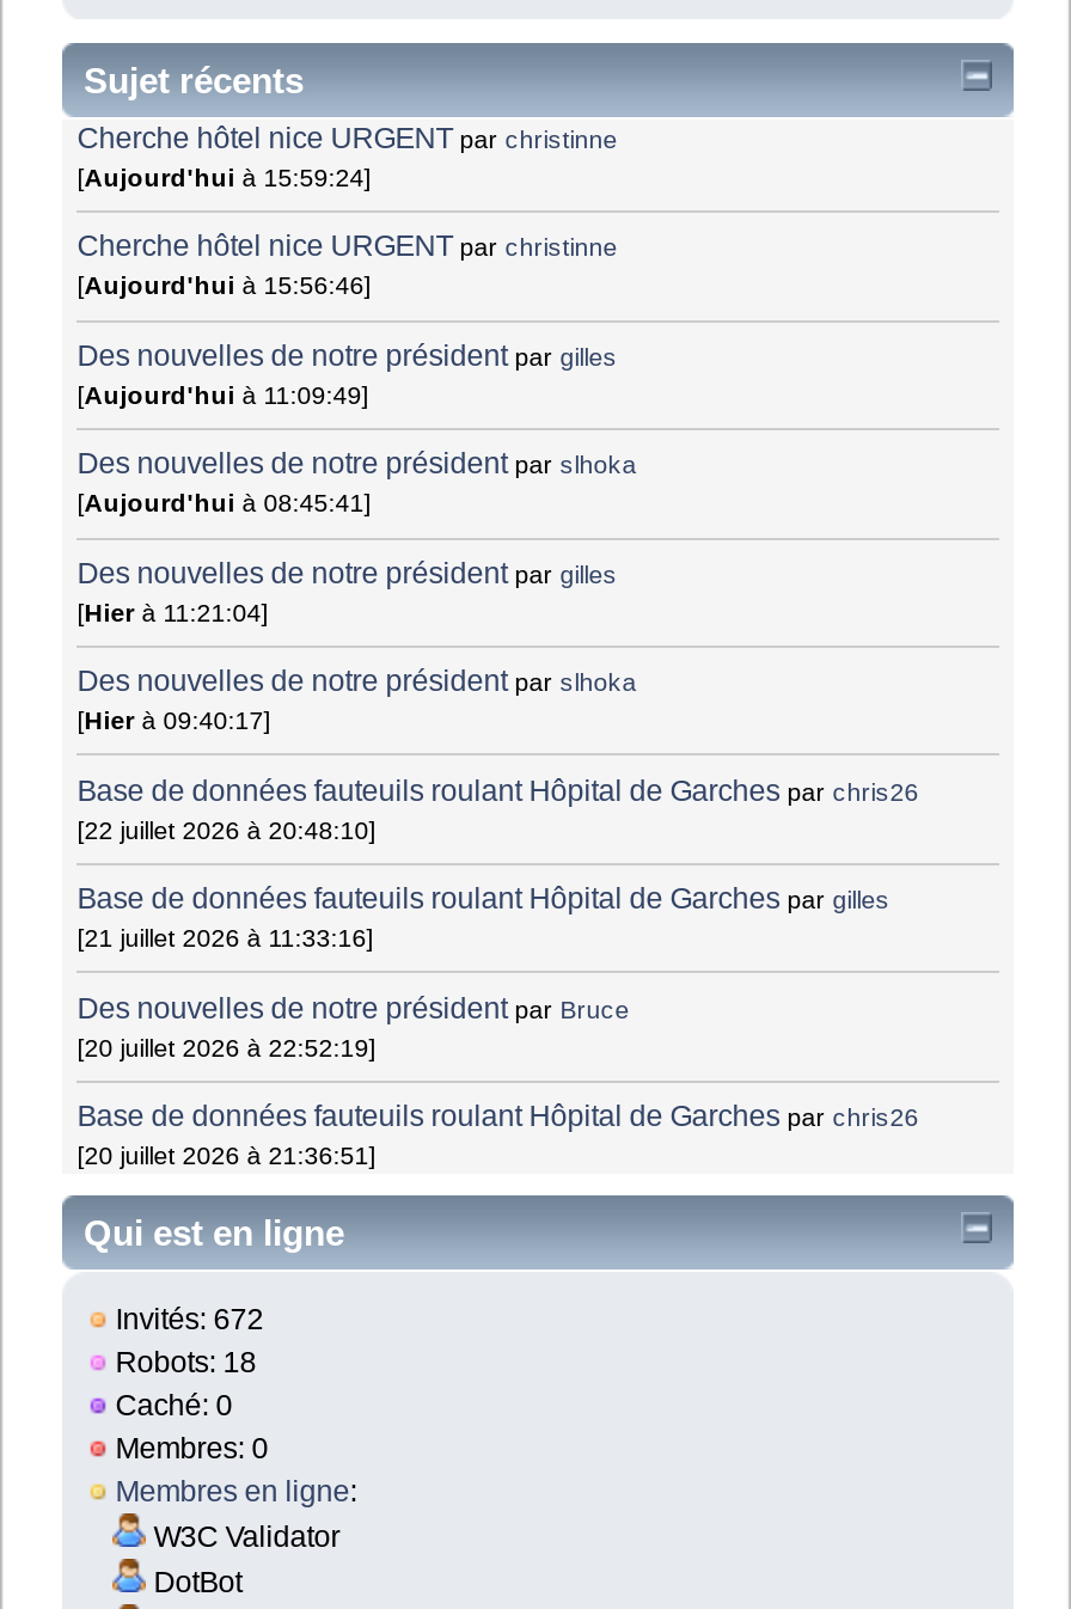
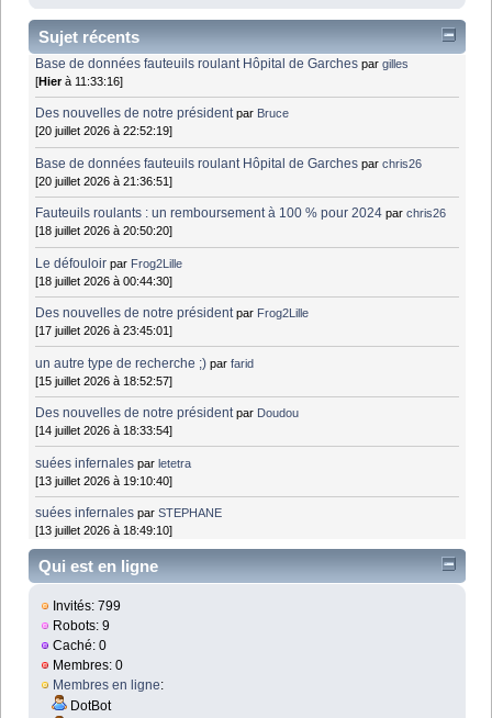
- Cherche hôtel nice URGENT par christinne
- [Aujourd'hui à 15:59:24]
- Cherche hôtel nice URGENT par christinne
- [Aujourd'hui à 15:56:46]
- Des nouvelles de notre président par gilles
- [Aujourd'hui à 11:09:49]
- Des nouvelles de notre président par slhoka
- [Aujourd'hui à 08:45:41]
- Des nouvelles de notre président par gilles
- [Hier à 11:21:04]
- Des nouvelles de notre président par slhoka
- [Hier à 09:40:17]
- Base de données fauteuils roulant Hôpital de Garches par chris26
- [22 juillet 2026 à 20:48:10]

moved up: Base de données fauteuils roulant Hôpital de Garches par gilles

- [21 juillet 2026 à 11:33:16]
+ [Hier à 11:33:16]

moved up: Des nouvelles de notre président par Bruce | [20 juillet 2026 à 22:52:19] | Base de données fauteuils roulant Hôpital de Garches par chris26 | [20 juillet 2026 à 21:36:51]

+ Fauteuils roulants : un remboursement à 100 % pour 2024 par chris26
+ [18 juillet 2026 à 20:50:20]
+ Le défouloir par Frog2Lille
+ [18 juillet 2026 à 00:44:30]
+ Des nouvelles de notre président par Frog2Lille
+ [17 juillet 2026 à 23:45:01]
+ un autre type de recherche ;) par farid
+ [15 juillet 2026 à 18:52:57]
+ Des nouvelles de notre président par Doudou
+ [14 juillet 2026 à 18:33:54]
+ suées infernales par letetra
+ [13 juillet 2026 à 19:10:40]
+ suées infernales par STEPHANE
+ [13 juillet 2026 à 18:49:10]

- Invités: 672
+ Invités: 799

- Robots: 18
+ Robots: 9

- W3C Validator
